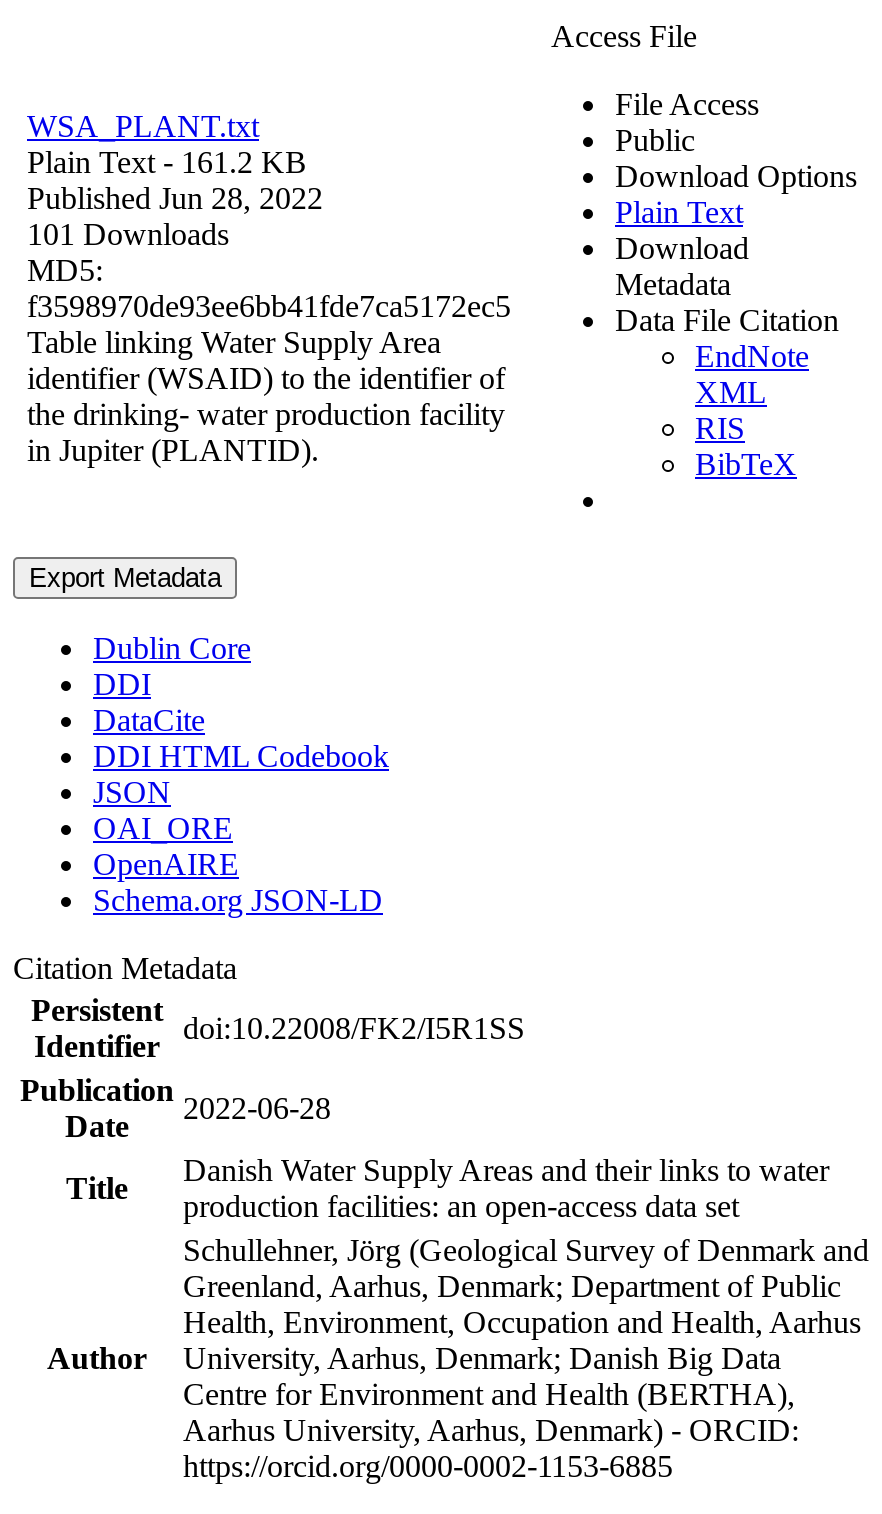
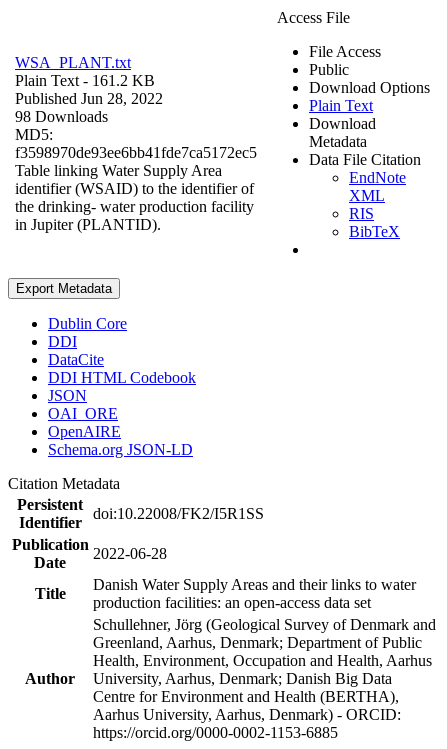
- 101 Downloads
+ 98 Downloads
